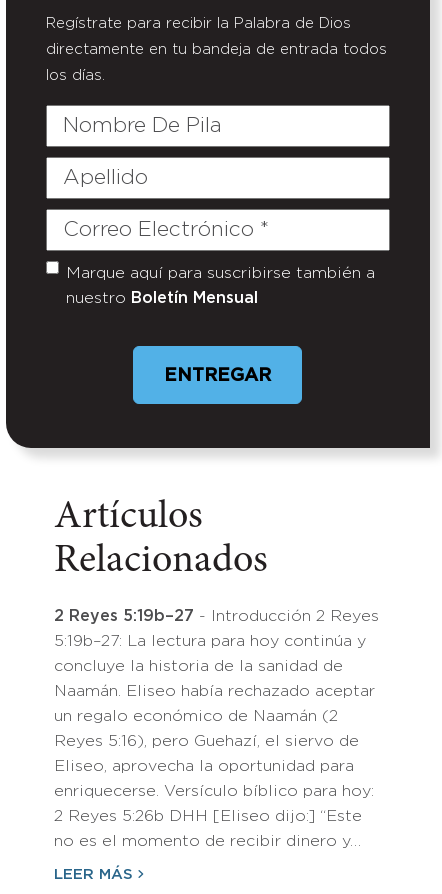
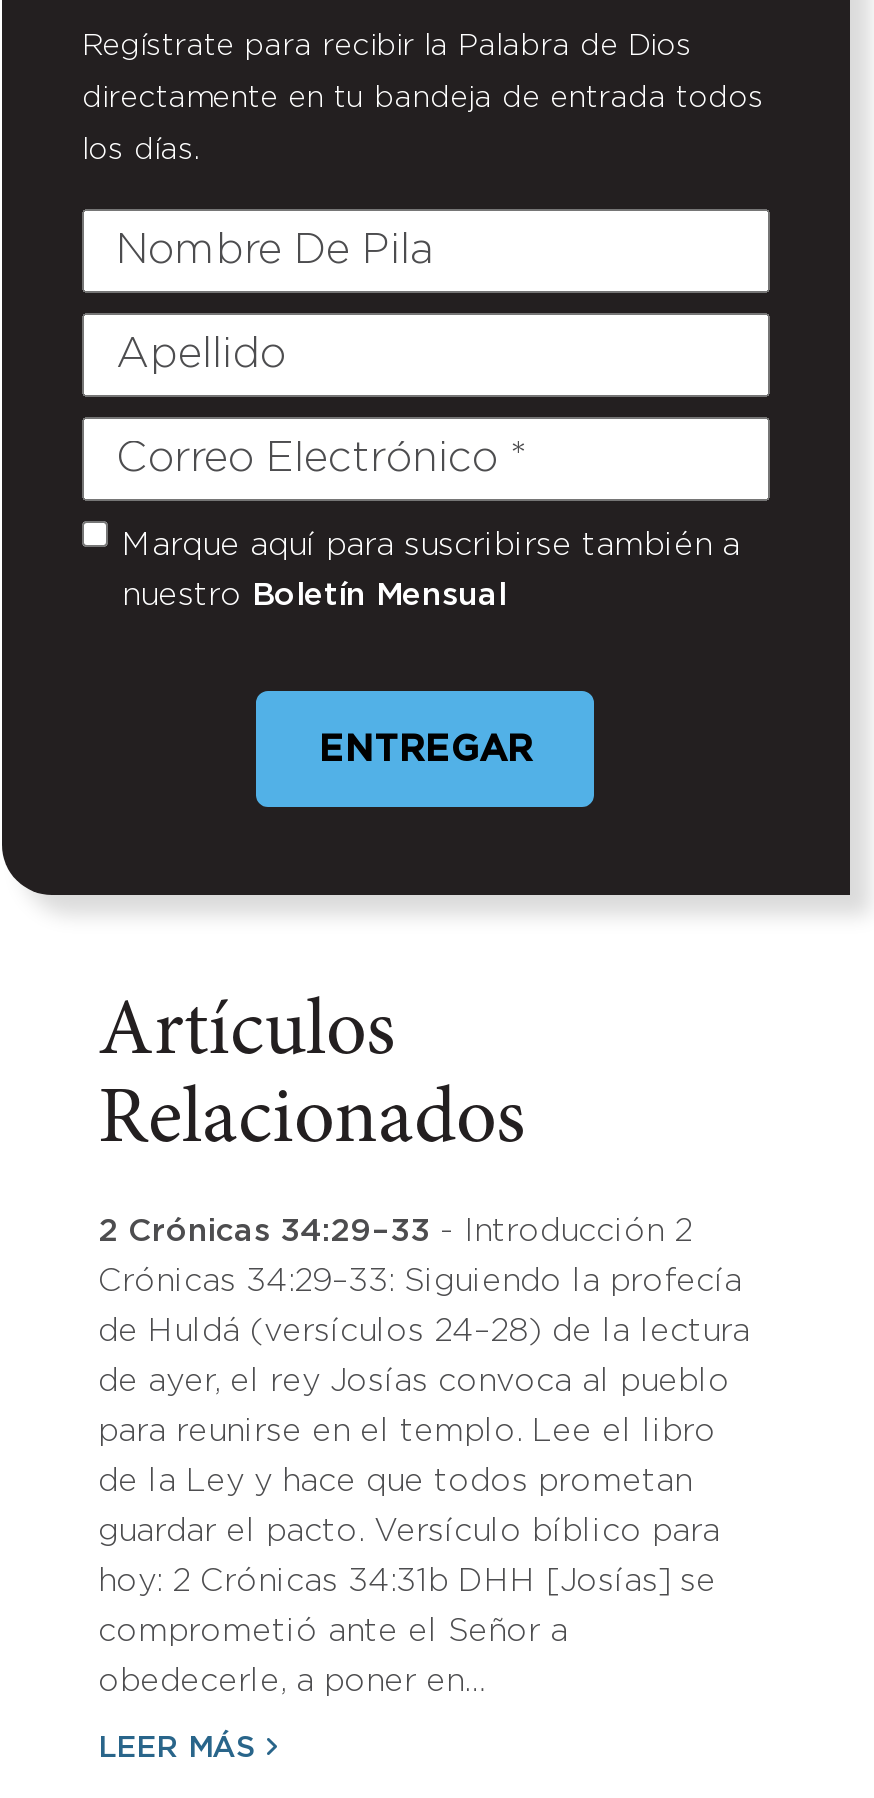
- 2 Reyes 5:19b–27 - Introducción 2 Reyes
+ 2 Crónicas 34:29–33 - Introducción 2

- 5:19b–27: La lectura para hoy continúa y
+ Crónicas 34:29–33: Siguiendo la profecía

- concluye la historia de la sanidad de
+ de Huldá (versículos 24–28) de la lectura

- Naamán. Eliseo había rechazado aceptar
+ de ayer, el rey Josías convoca al pueblo

- un regalo económico de Naamán (2
+ para reunirse en el templo. Lee el libro

- Reyes 5:16), pero Guehazí, el siervo de
+ de la Ley y hace que todos prometan

- Eliseo, aprovecha la oportunidad para
+ guardar el pacto. Versículo bíblico para

- enriquecerse. Versículo bíblico para hoy:
+ hoy: 2 Crónicas 34:31b DHH [Josías] se

- 2 Reyes 5:26b DHH [Eliseo dijo:] “Este
+ comprometió ante el Señor a

- no es el momento de recibir dinero y…
+ obedecerle, a poner en…
